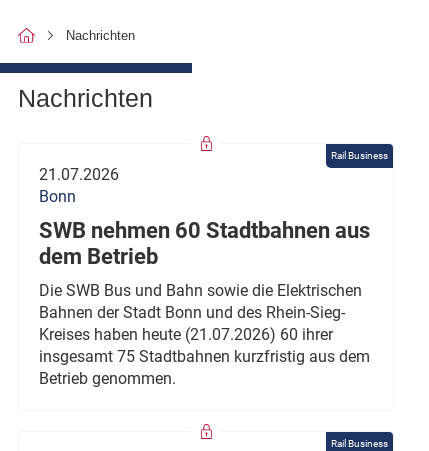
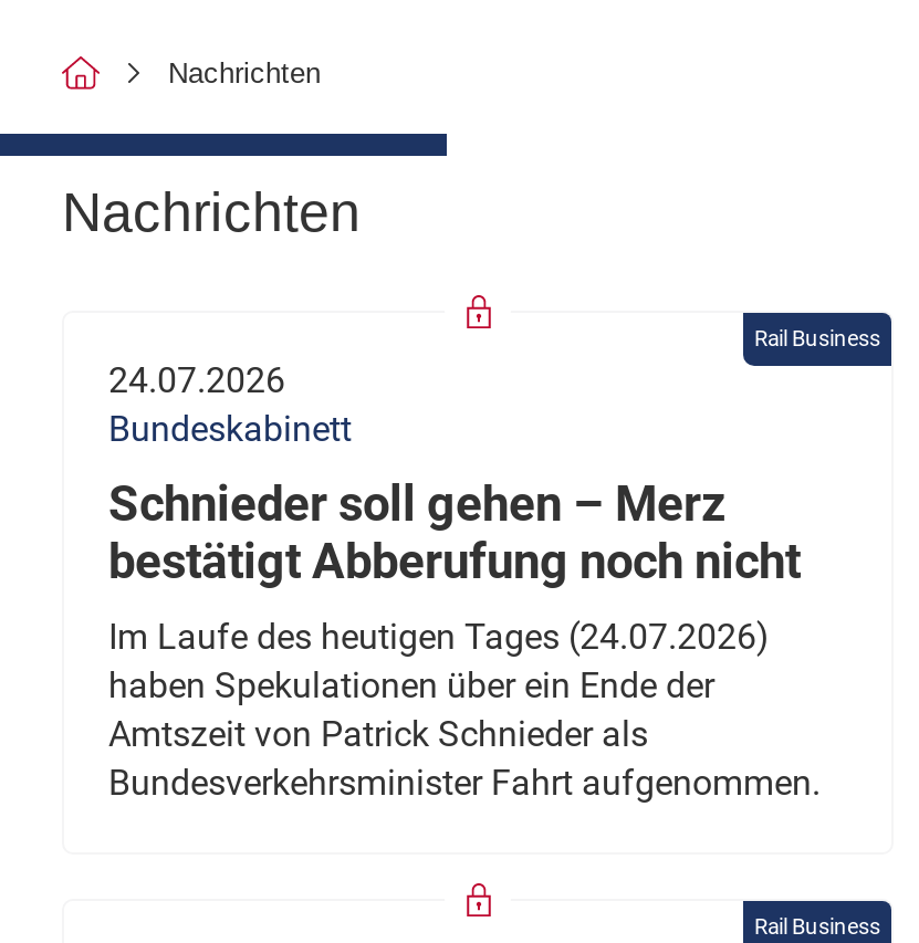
- 21.07.2026
- Bonn
+ 24.07.2026
+ Bundeskabinett

- SWB nehmen 60 Stadtbahnen aus
- dem Betrieb
+ Schnieder soll gehen – Merz
+ bestätigt Abberufung noch nicht

- Die SWB Bus und Bahn sowie die Elektrischen
- Bahnen der Stadt Bonn und des Rhein-Sieg-
- Kreises haben heute (21.07.2026) 60 ihrer
- insgesamt 75 Stadtbahnen kurzfristig aus dem
- Betrieb genommen.
+ Im Laufe des heutigen Tages (24.07.2026)
+ haben Spekulationen über ein Ende der
+ Amtszeit von Patrick Schnieder als
+ Bundesverkehrsminister Fahrt aufgenommen.
